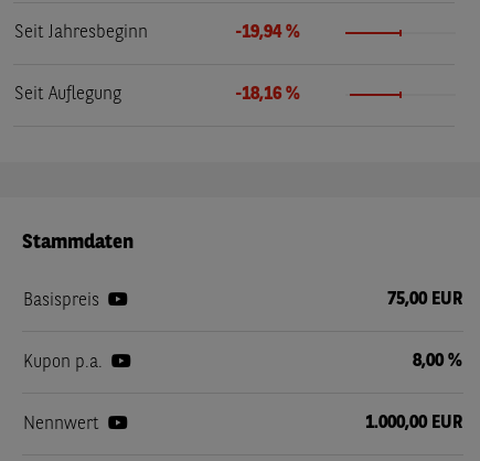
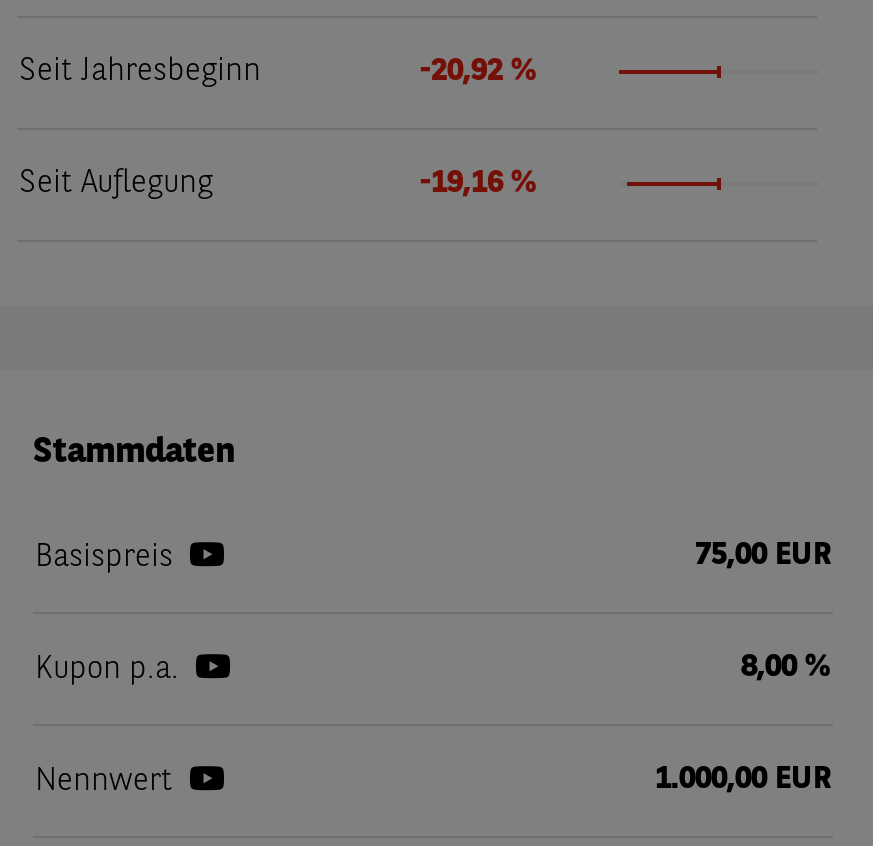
- -19,94 %
+ -20,92 %

- -18,16 %
+ -19,16 %
